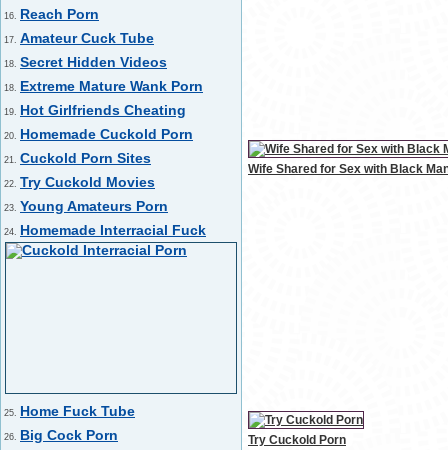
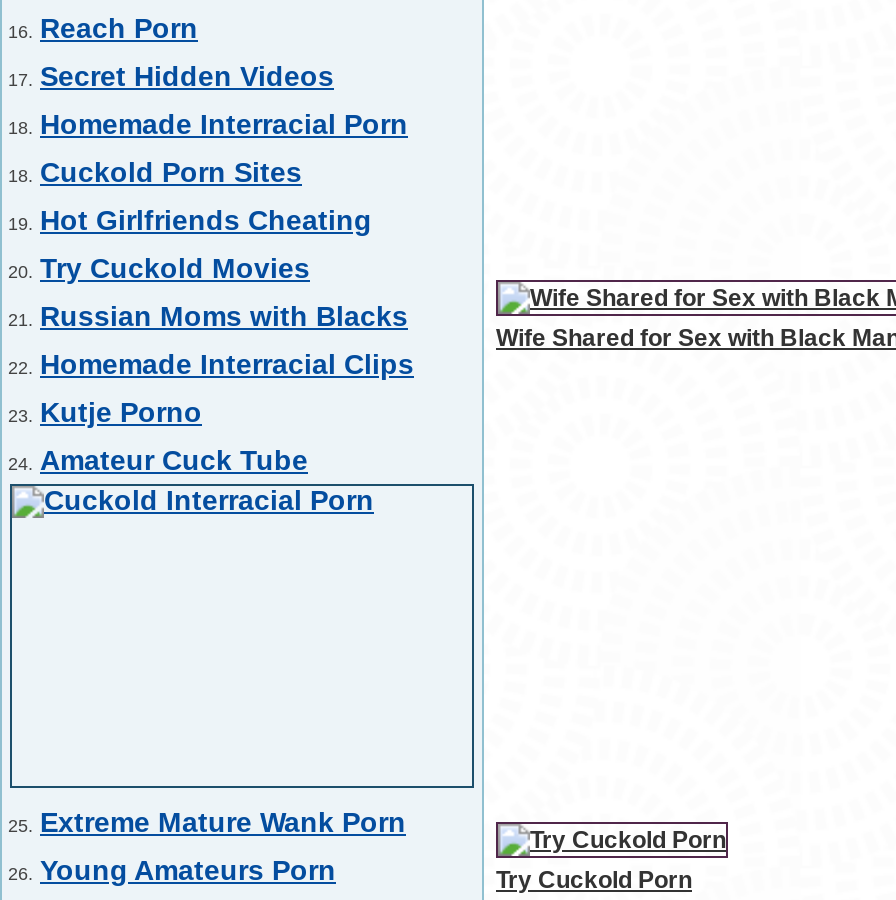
- 17. Amateur Cuck Tube
+ 17. Secret Hidden Videos

- 18. Secret Hidden Videos
+ 18. Homemade Interracial Porn

- 18. Extreme Mature Wank Porn
+ 18. Cuckold Porn Sites

- 20. Homemade Cuckold Porn
+ 20. Try Cuckold Movies

- 21. Cuckold Porn Sites
+ 21. Russian Moms with Blacks

- 22. Try Cuckold Movies
+ 22. Homemade Interracial Clips

- 23. Young Amateurs Porn
+ 23. Kutje Porno

- 24. Homemade Interracial Fuck
+ 24. Amateur Cuck Tube

- 25. Home Fuck Tube
+ 25. Extreme Mature Wank Porn

- 26. Big Cock Porn
+ 26. Young Amateurs Porn
